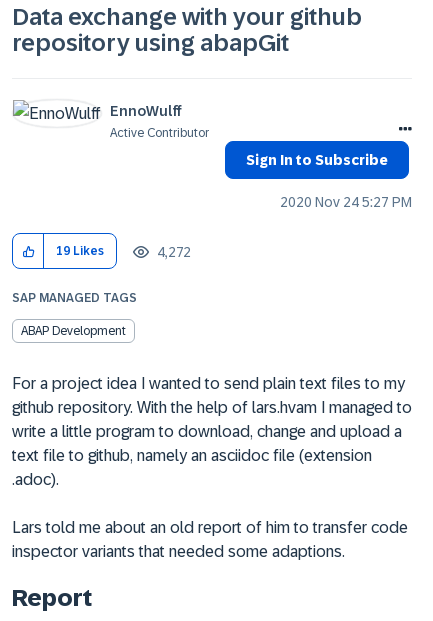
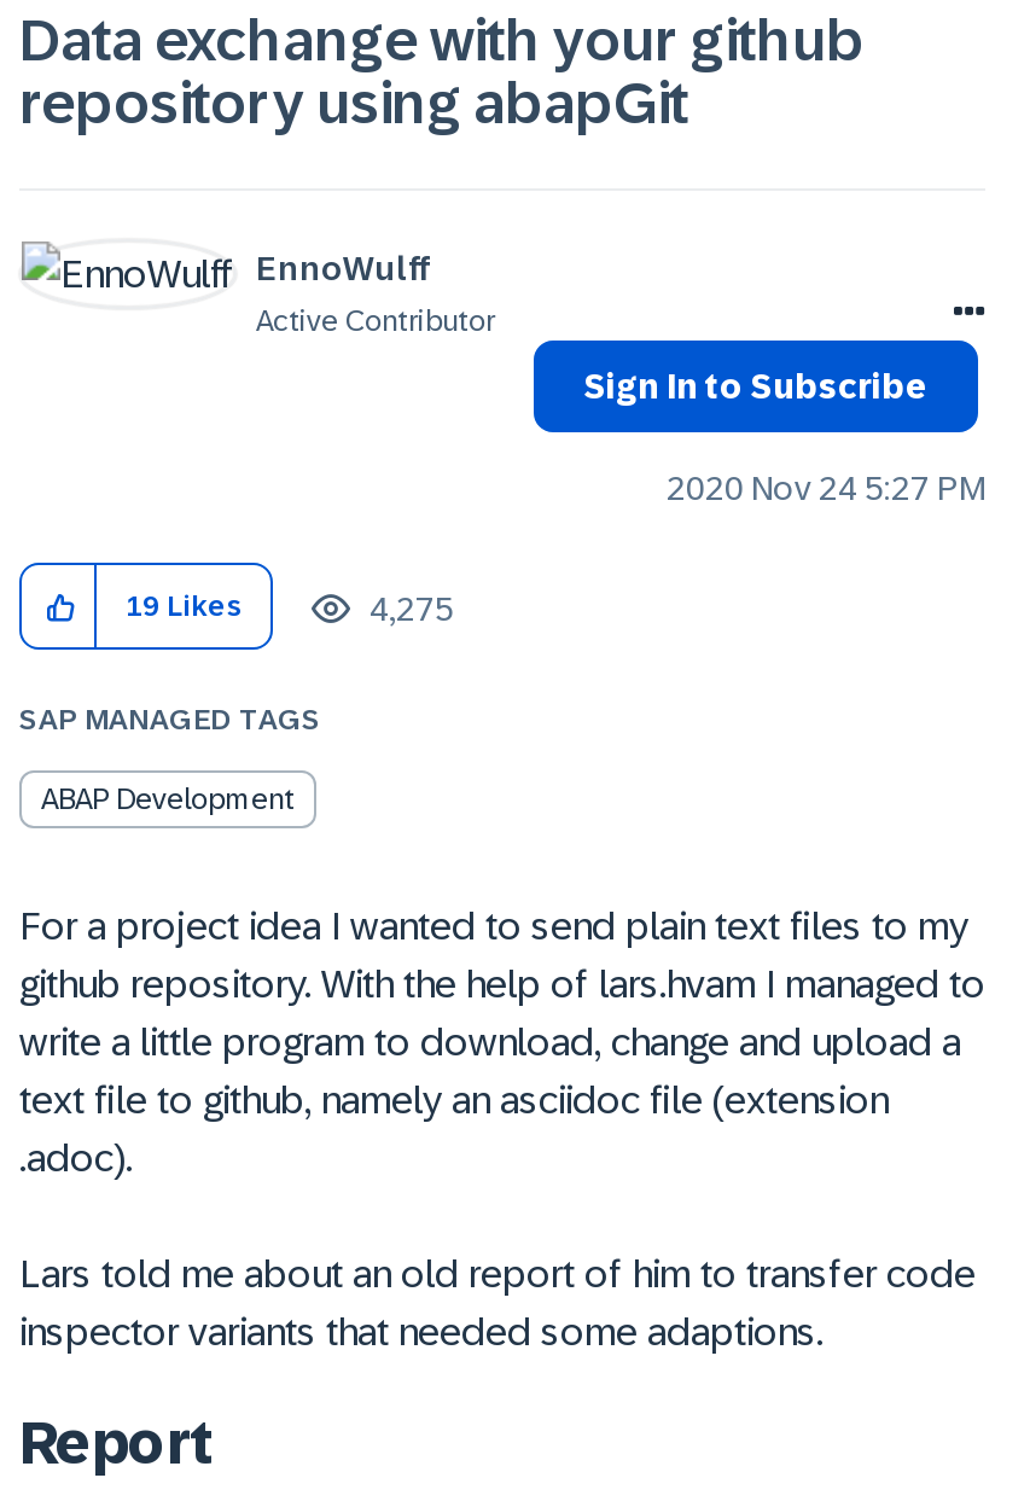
- 4,272
+ 4,275
